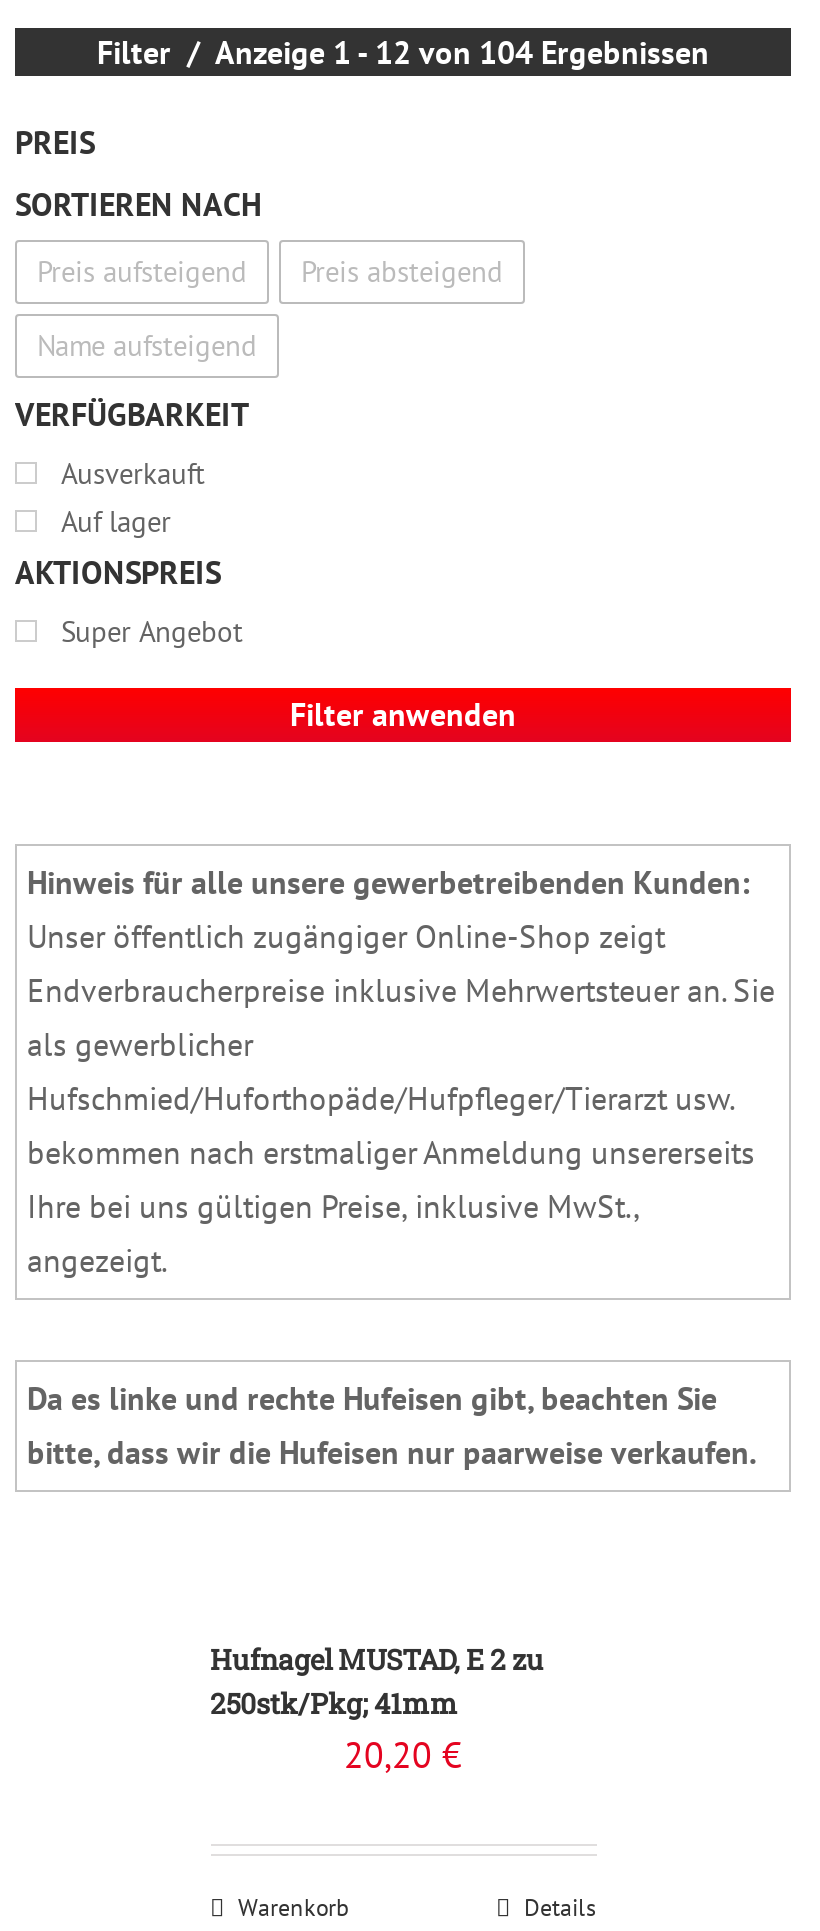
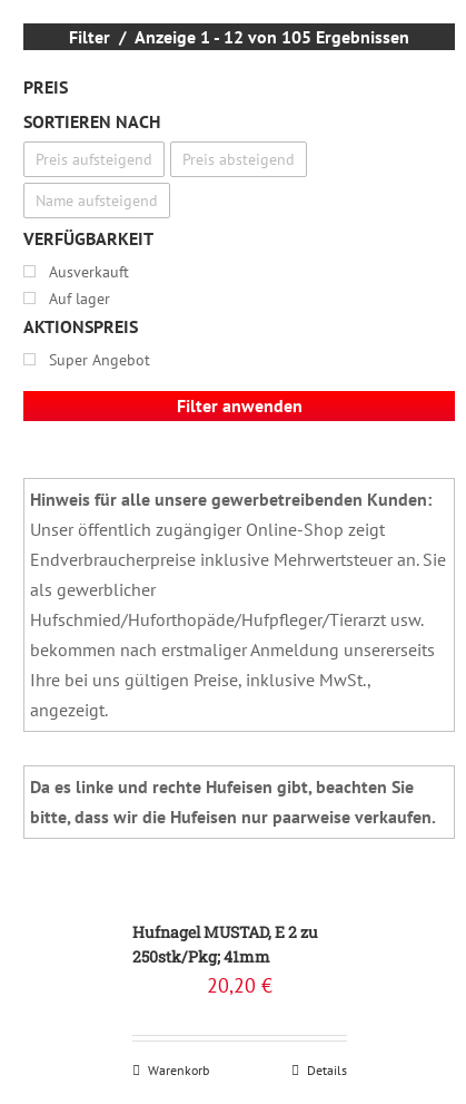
- Anzeige 1 - 12 von 104 Ergebnissen
+ Anzeige 1 - 12 von 105 Ergebnissen
